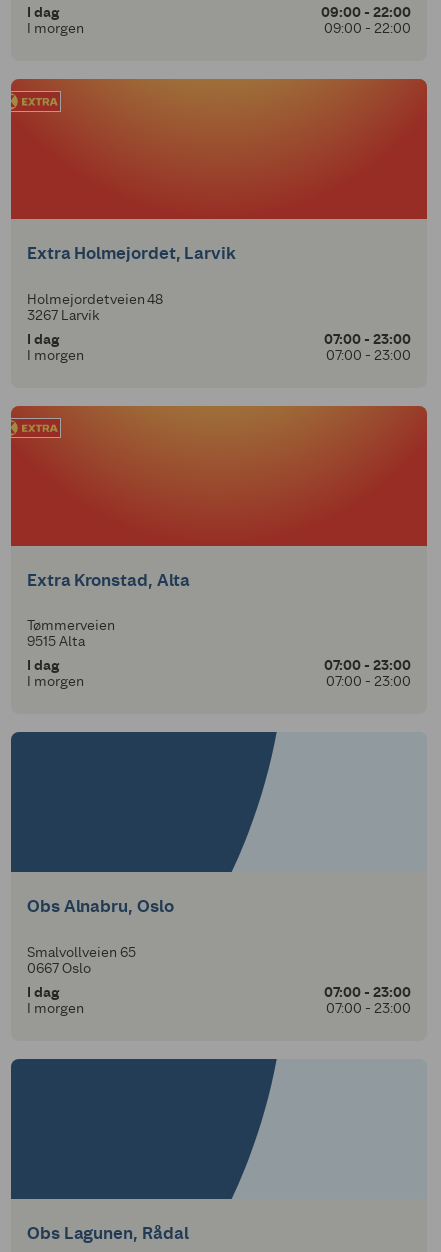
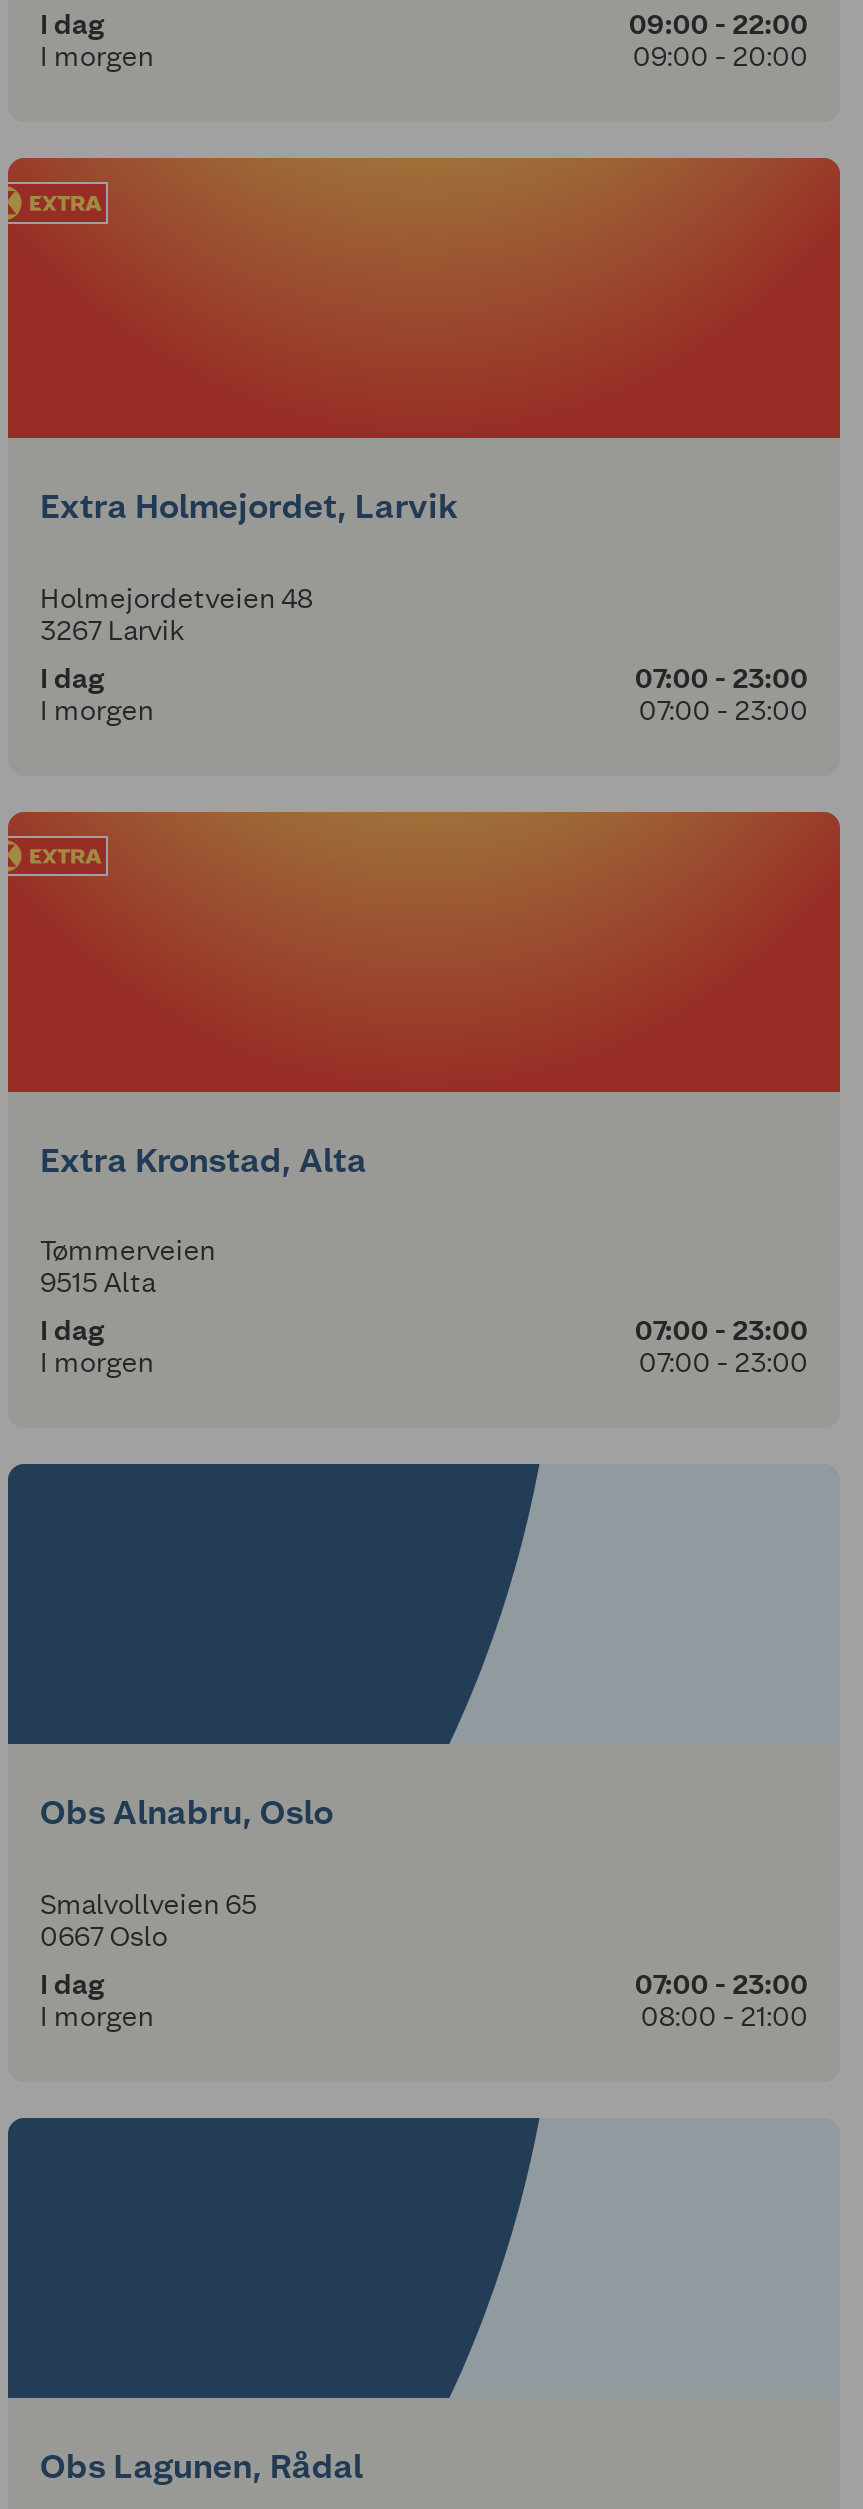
- 09:00 - 22:00
+ 09:00 - 20:00

- 07:00 - 23:00
+ 08:00 - 21:00
